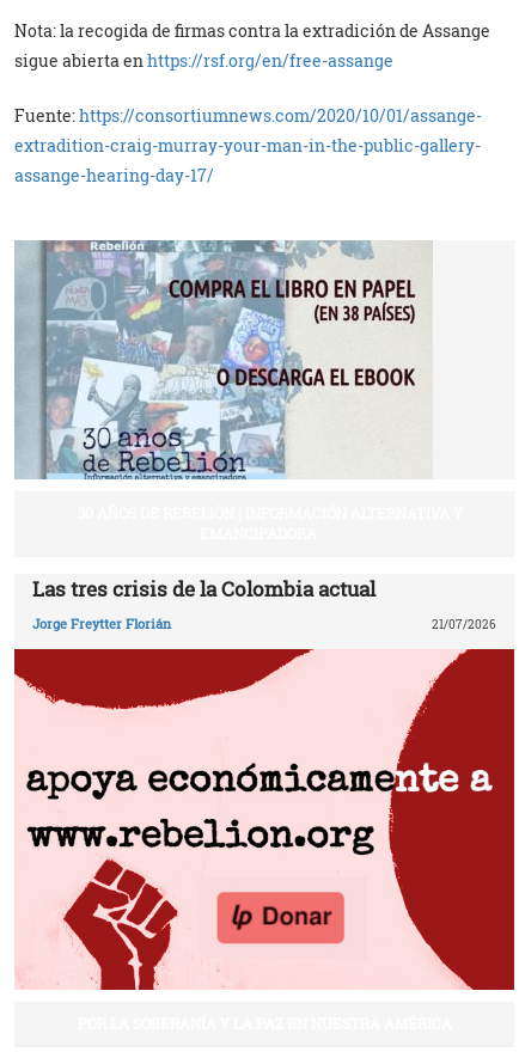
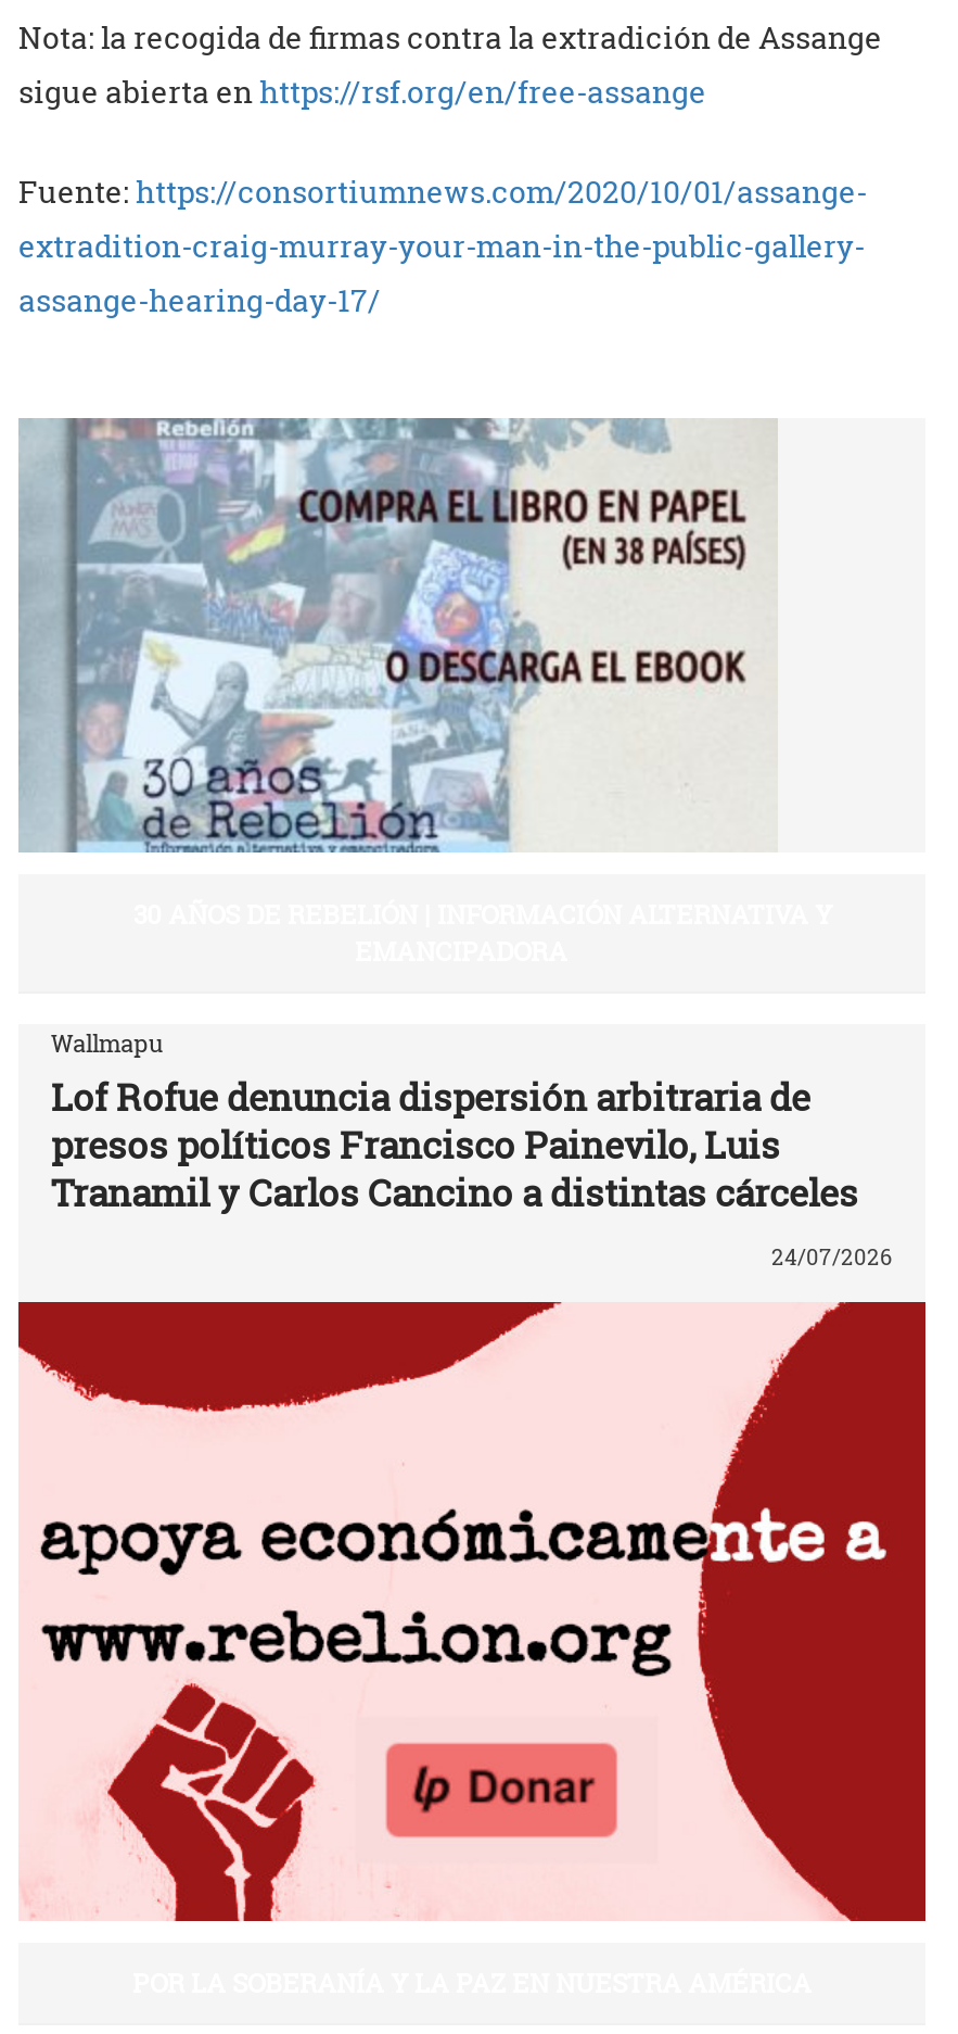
- Las tres crisis de la Colombia actual
+ Wallmapu
+ Lof Rofue denuncia dispersión arbitraria de
+ presos políticos Francisco Painevilo, Luis
+ Tranamil y Carlos Cancino a distintas cárceles

- Jorge Freytter Florián
- 21/07/2026
+ 24/07/2026
